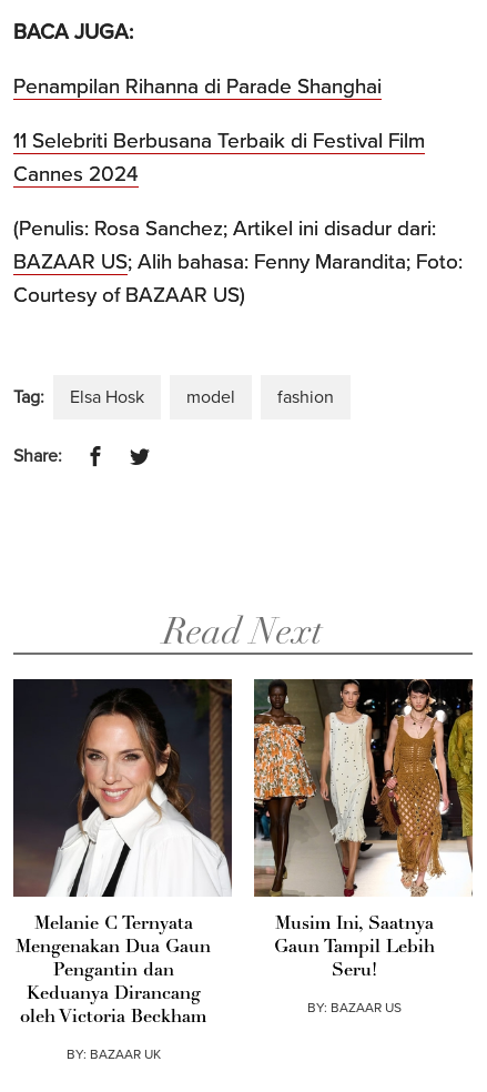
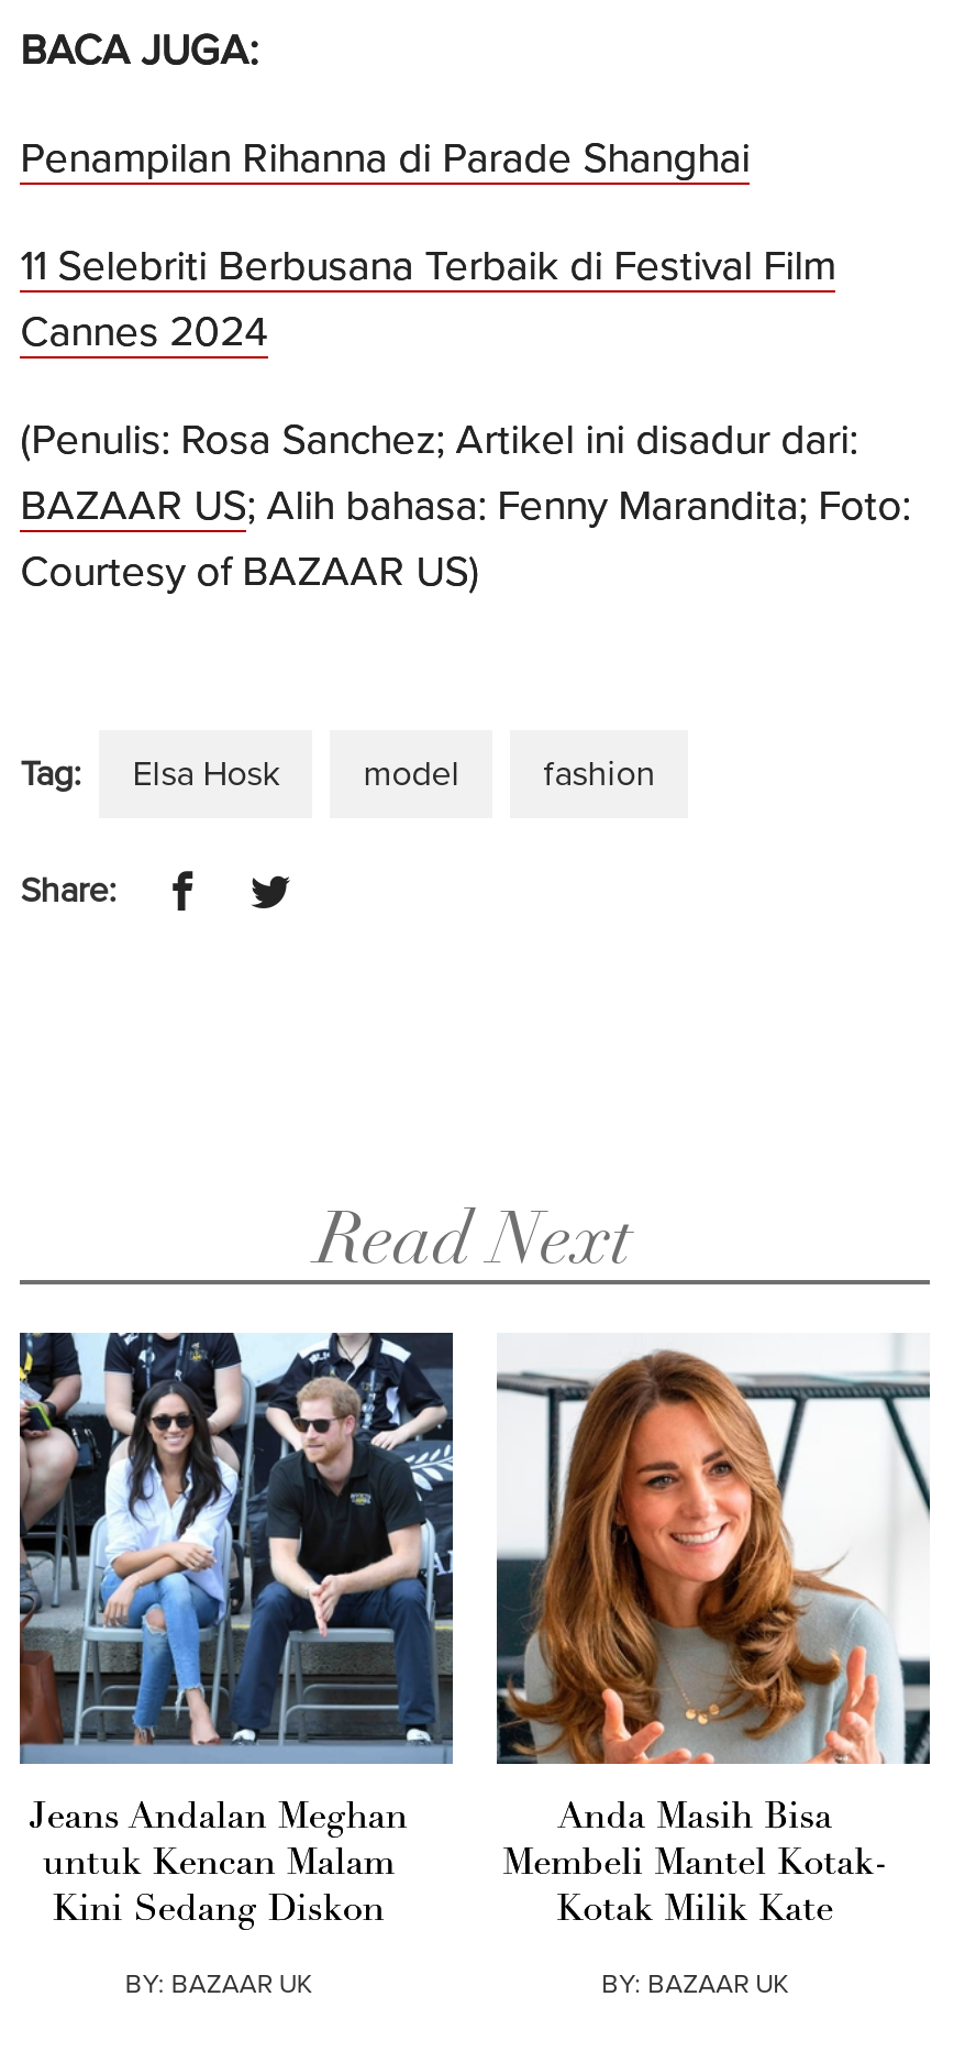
- [image]
- Melanie C Ternyata
- Mengenakan Dua Gaun
- Pengantin dan
- Keduanya Dirancang
- oleh Victoria Beckham
+ [image]
+ Jeans Andalan Meghan
+ untuk Kencan Malam
+ Kini Sedang Diskon

- [image]
- Musim Ini, Saatnya
- Gaun Tampil Lebih
- Seru!
+ [image]
+ Anda Masih Bisa
+ Membeli Mantel Kotak-
+ Kotak Milik Kate

- BY: BAZAAR US
+ BY: BAZAAR UK
